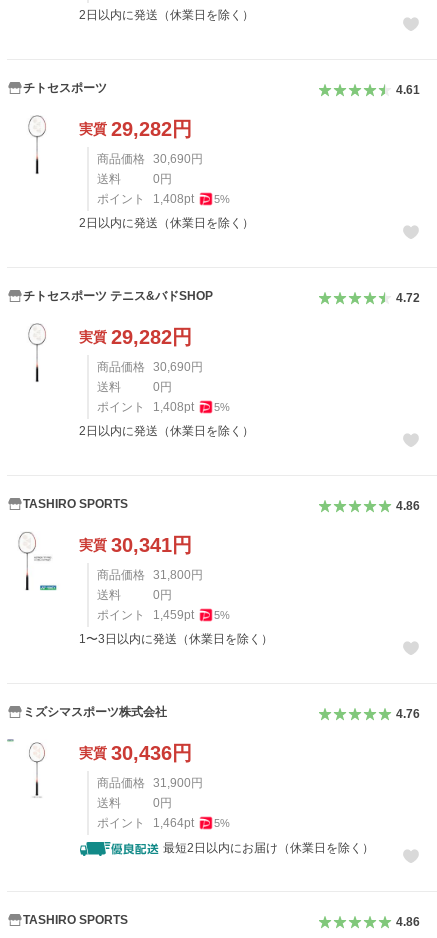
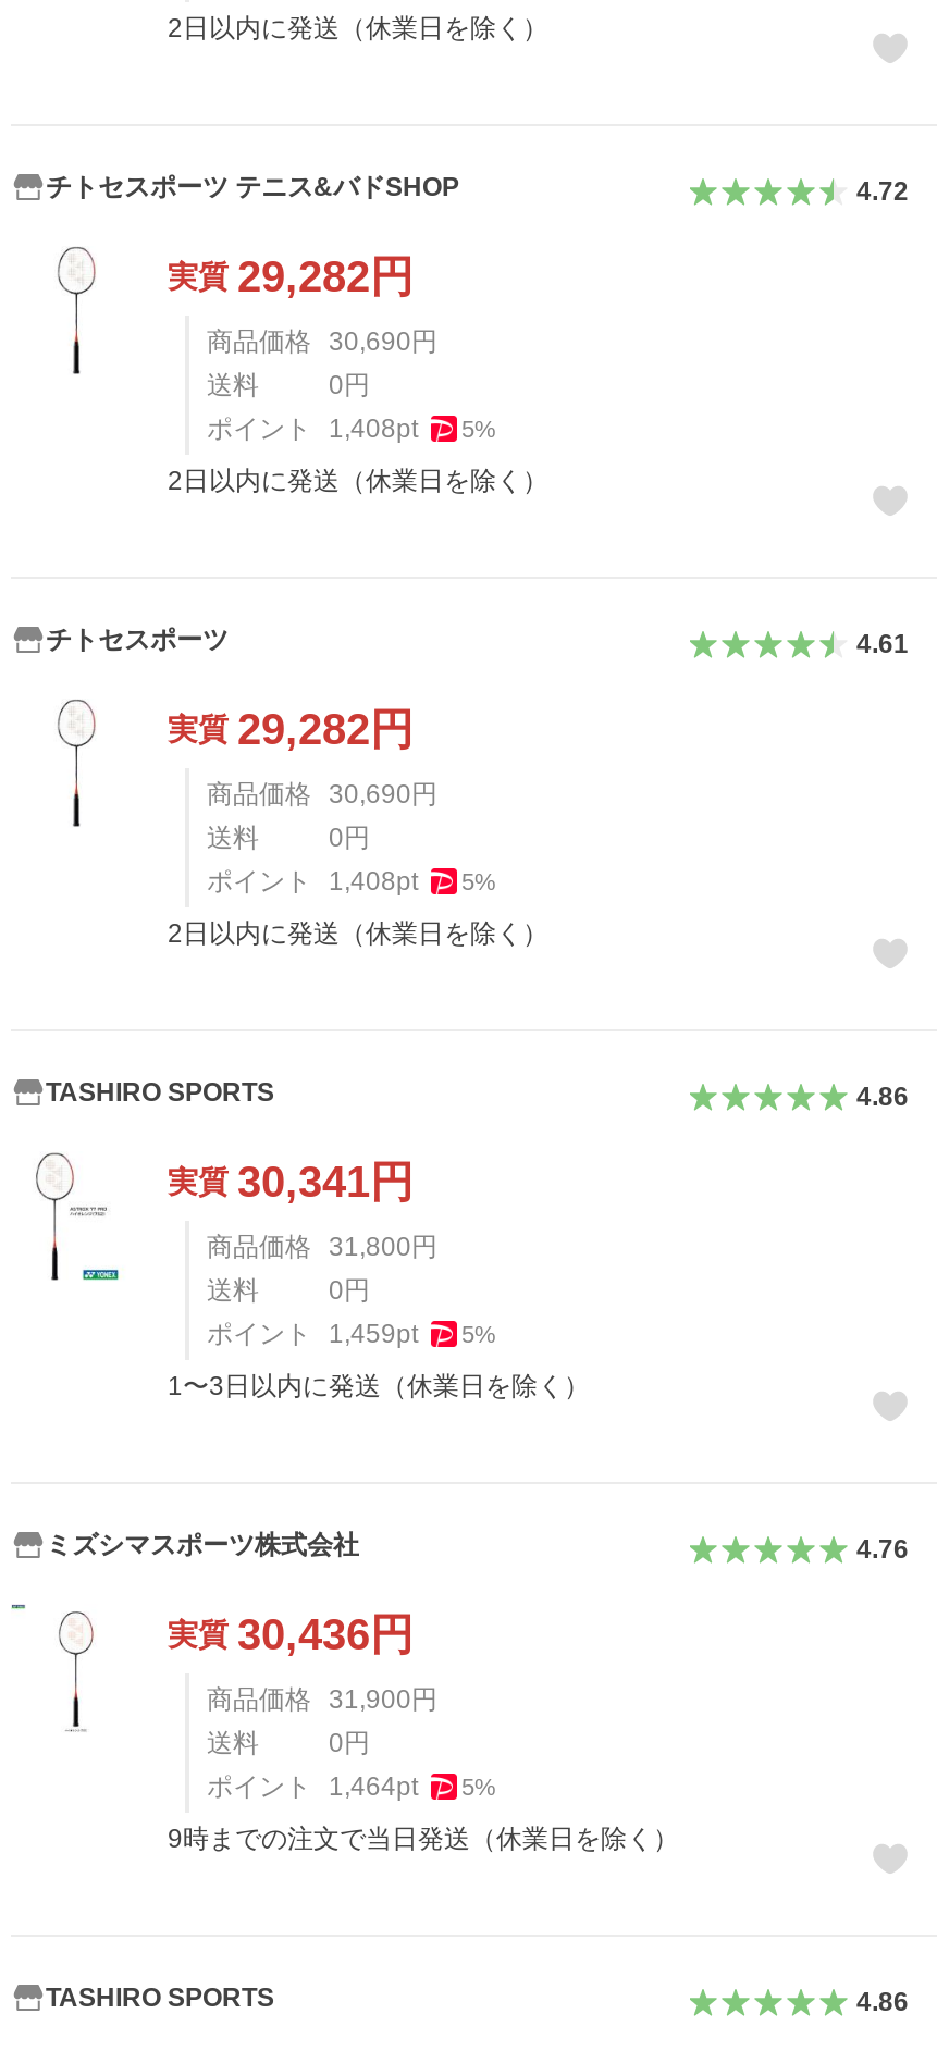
moved down: チトセスポーツ | 4.61

moved up: チトセスポーツ テニス&バドSHOP | 4.72

- 最短2日以内にお届け（休業日を除く）
+ 9時までの注文で当日発送（休業日を除く）
